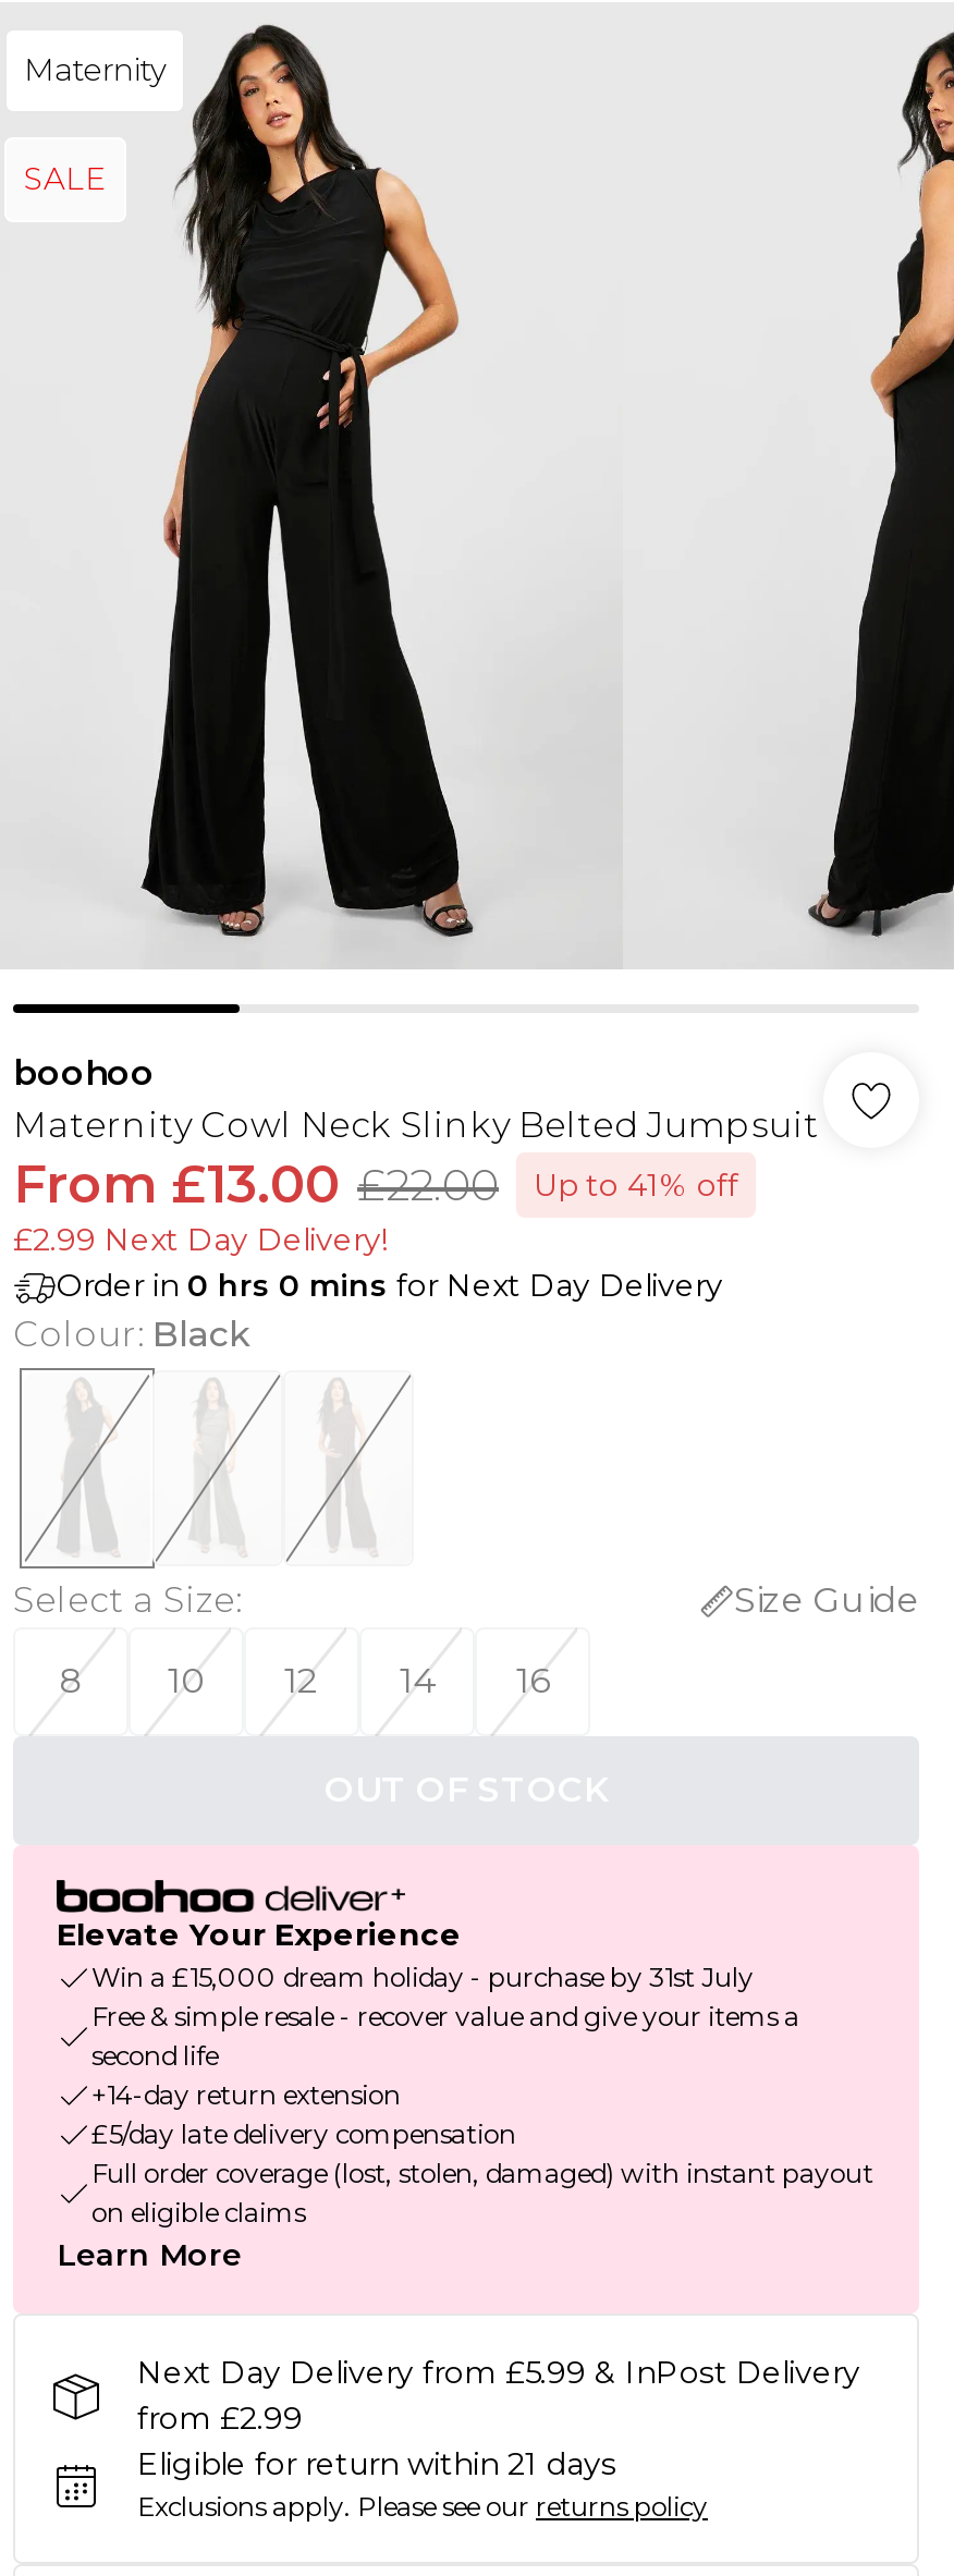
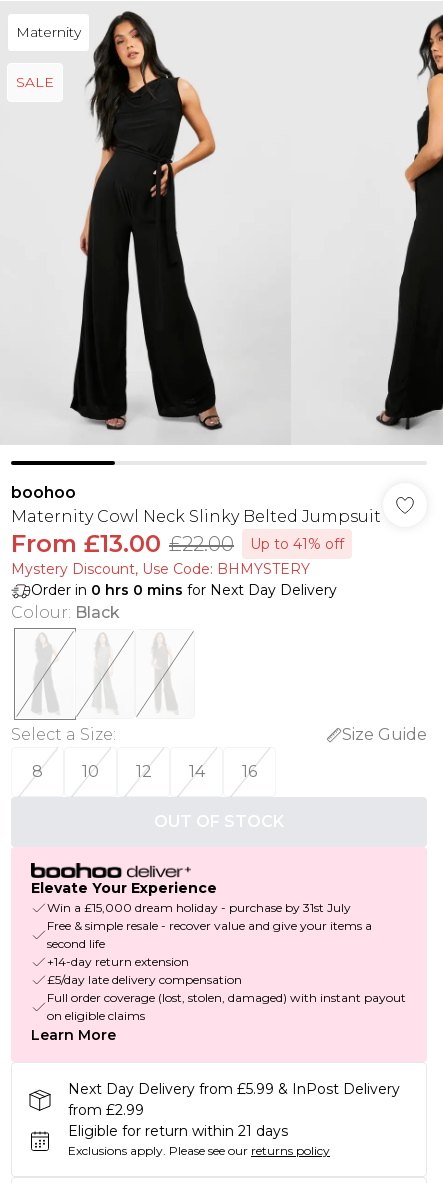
- £2.99 Next Day Delivery!
+ Mystery Discount, Use Code: BHMYSTERY
